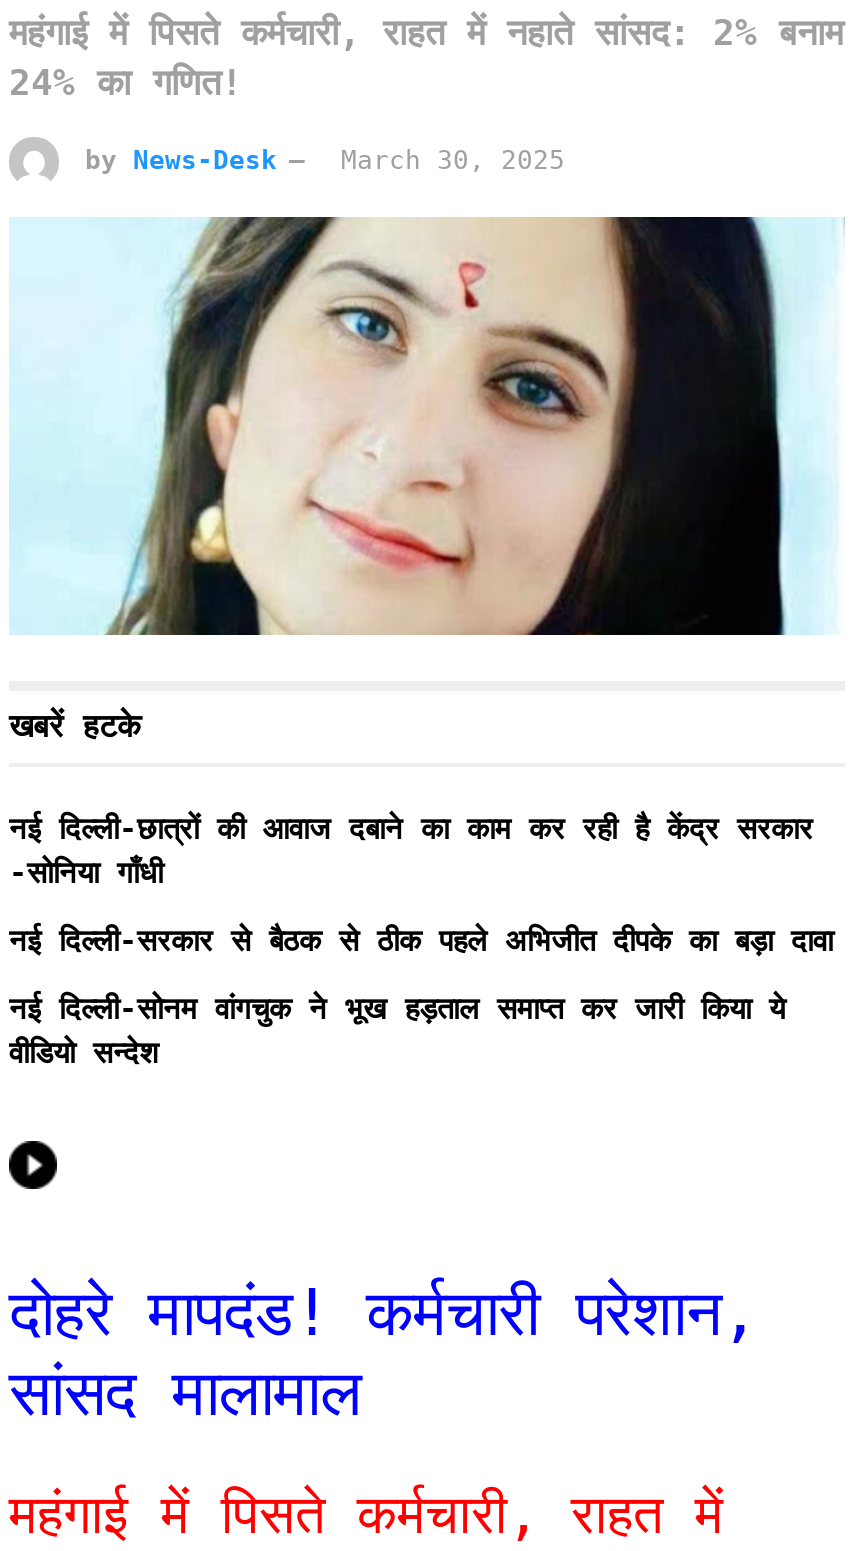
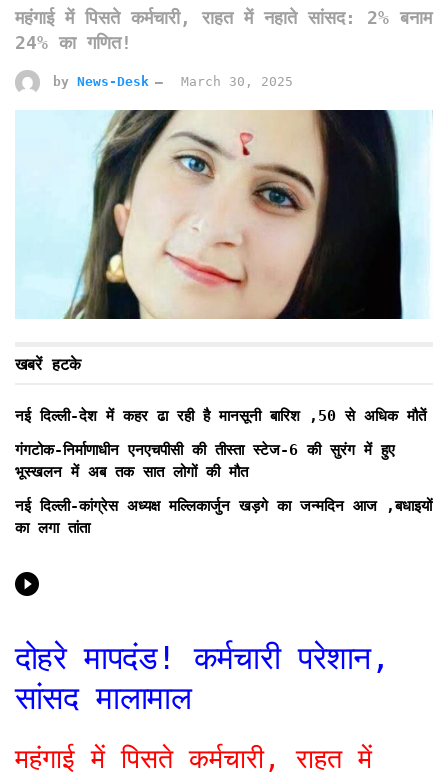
- नई दिल्ली-छात्रों की आवाज दबाने का काम कर रही है केंद्र सरकार
- -सोनिया गाँधी
+ नई दिल्ली-देश में कहर ढा रही है मानसूनी बारिश ,50 से अधिक मौतें

- नई दिल्ली-सरकार से बैठक से ठीक पहले अभिजीत दीपके का बड़ा दावा
+ गंगटोक-निर्माणाधीन एनएचपीसी की तीस्ता स्टेज-6 की सुरंग में हुए
+ भूस्खलन में अब तक सात लोगों की मौत

- नई दिल्ली-सोनम वांगचुक ने भूख हड़ताल समाप्त कर जारी किया ये
- वीडियो सन्देश
+ नई दिल्ली-कांग्रेस अध्यक्ष मल्लिकार्जुन खड़गे का जन्मदिन आज ,बधाइयों
+ का लगा तांता
